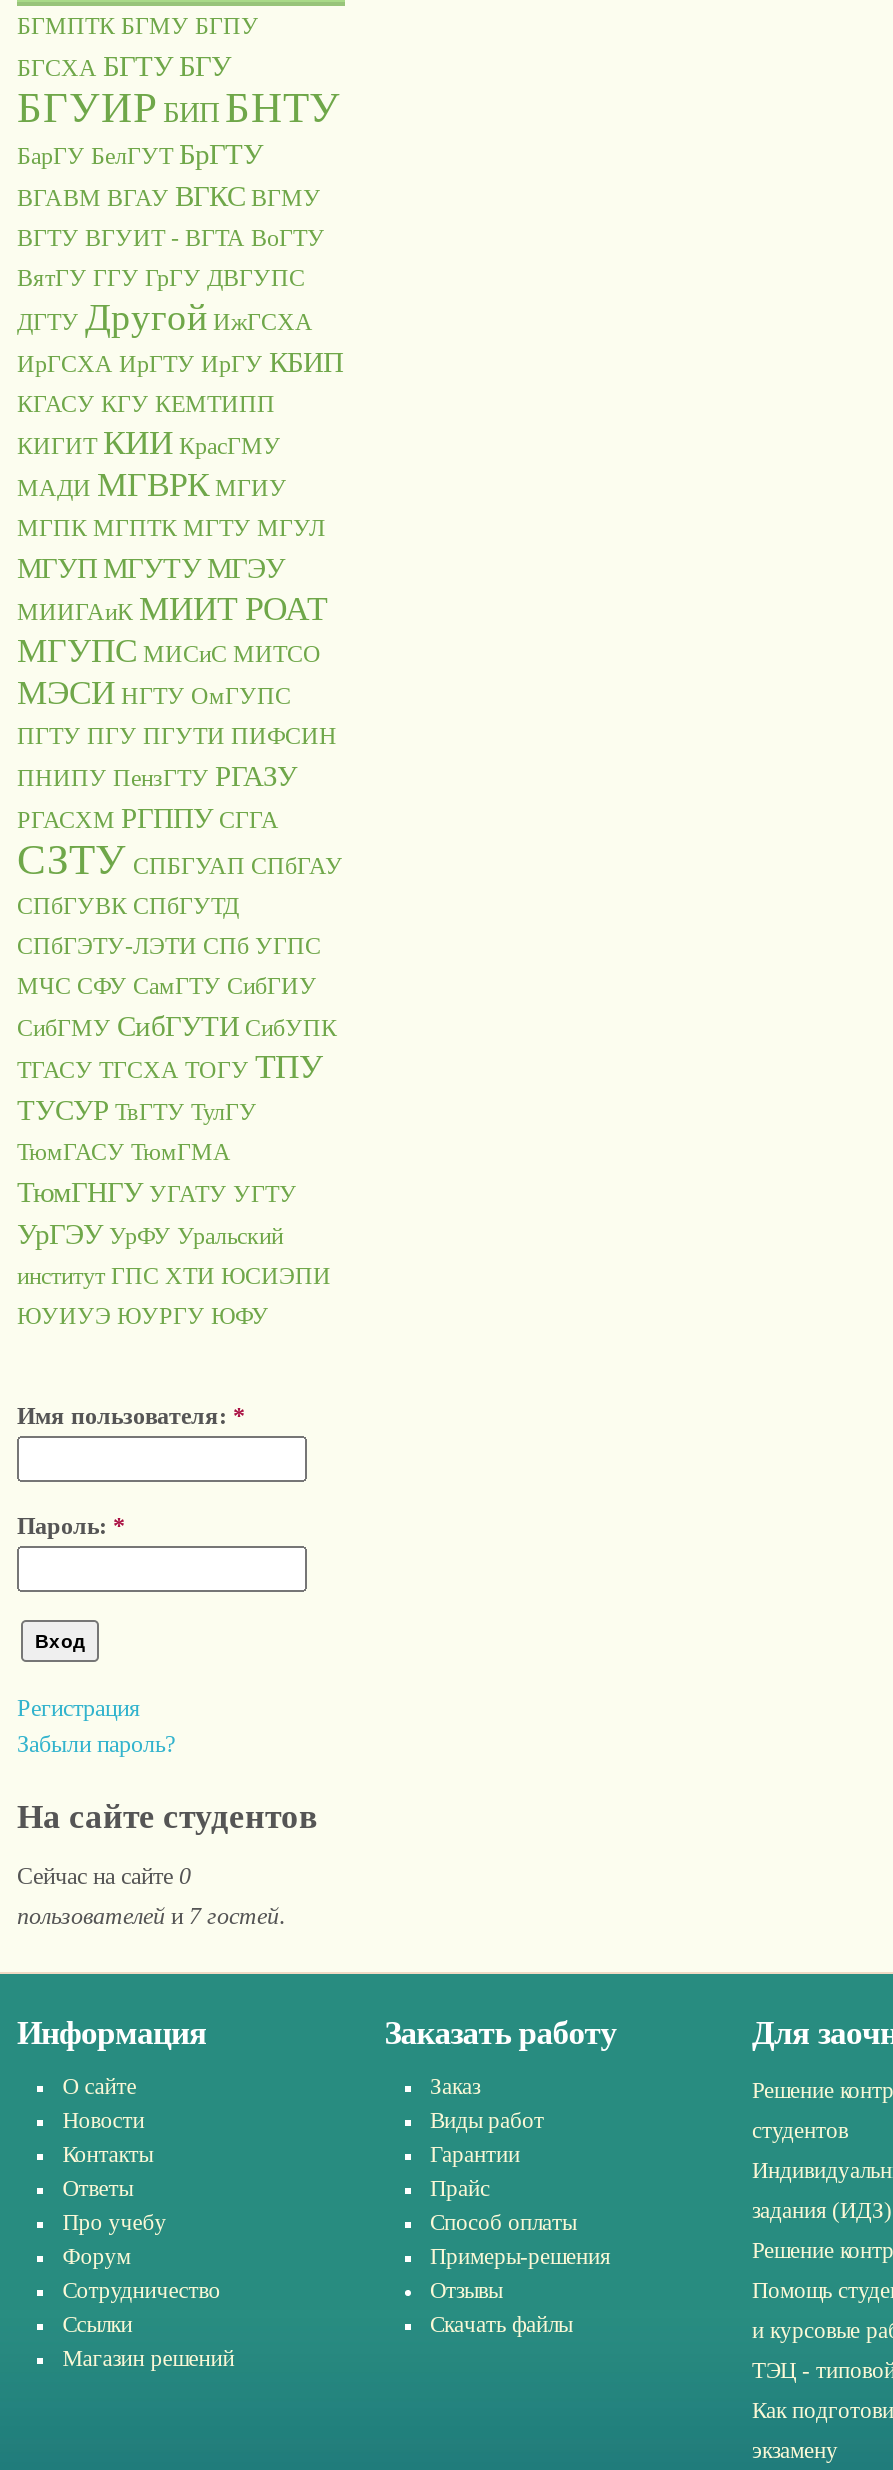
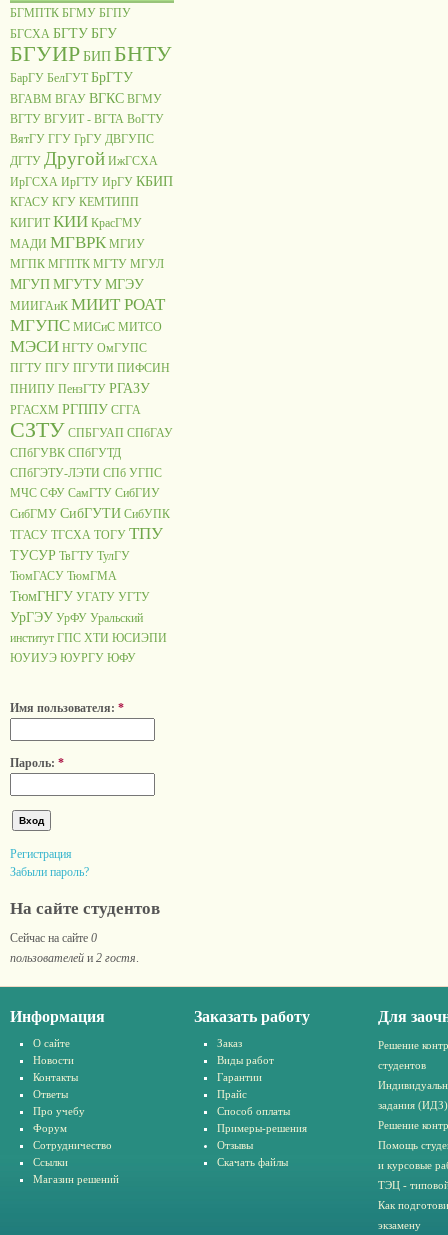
- пользователей и 7 гостей.
+ пользователей и 2 гостя.
